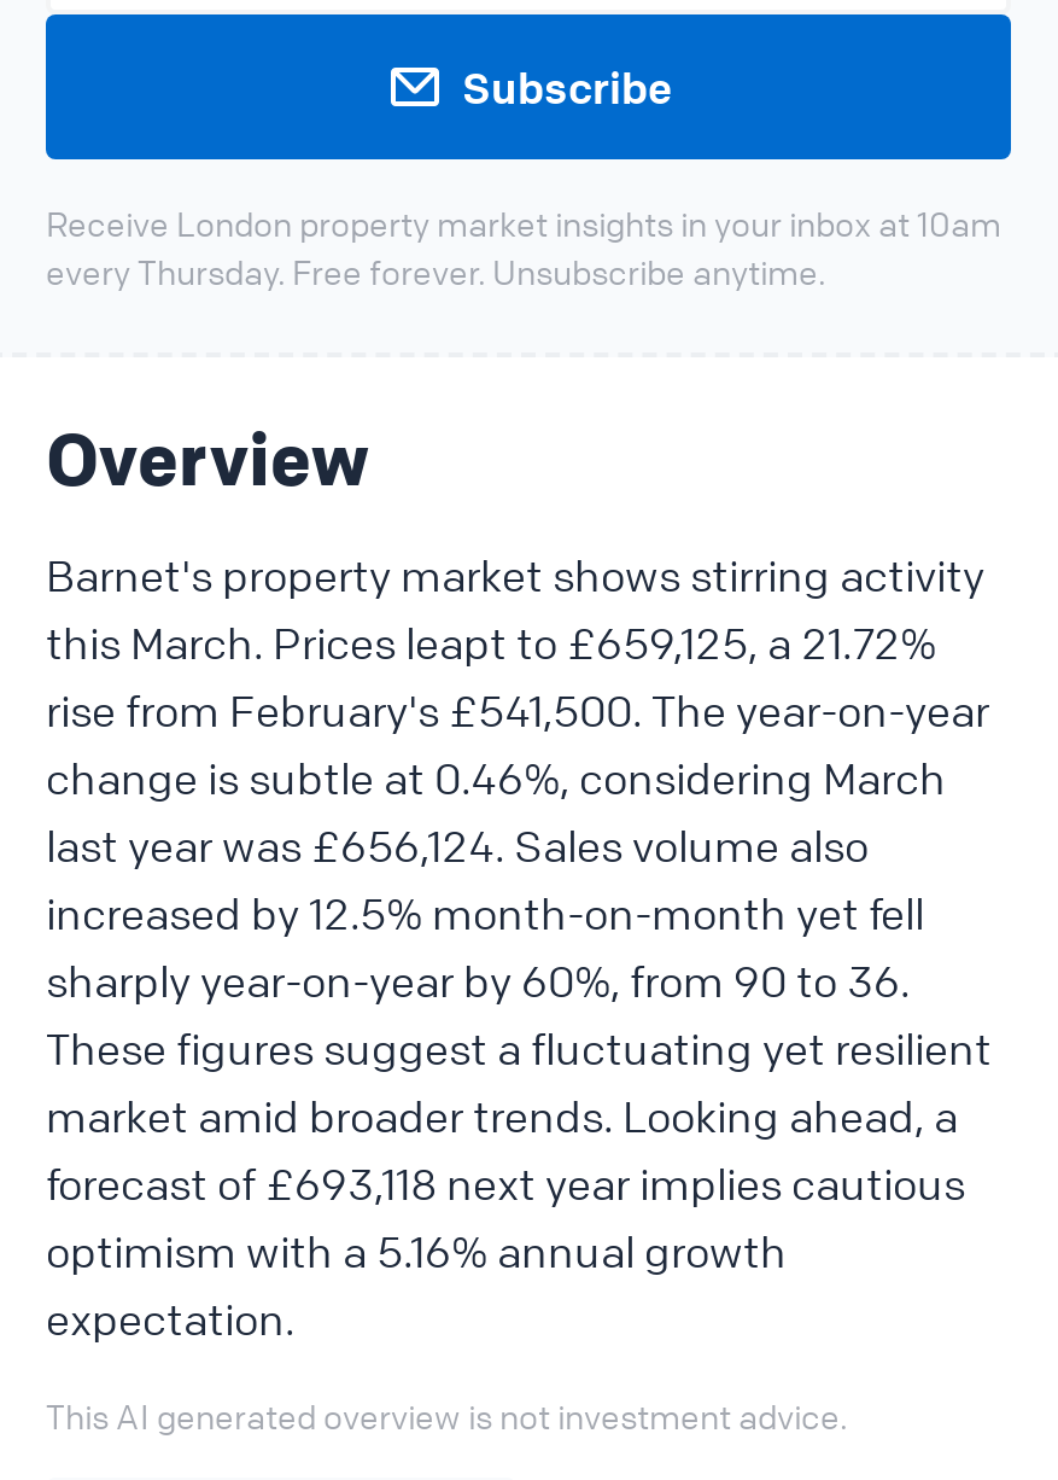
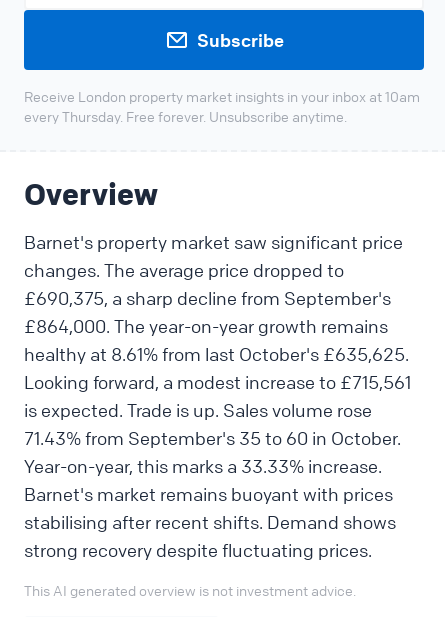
- Barnet's property market shows stirring activity
- this March. Prices leapt to £659,125, a 21.72%
- rise from February's £541,500. The year-on-year
- change is subtle at 0.46%, considering March
- last year was £656,124. Sales volume also
- increased by 12.5% month-on-month yet fell
- sharply year-on-year by 60%, from 90 to 36.
- These figures suggest a fluctuating yet resilient
- market amid broader trends. Looking ahead, a
- forecast of £693,118 next year implies cautious
- optimism with a 5.16% annual growth
- expectation.
+ Barnet's property market saw significant price
+ changes. The average price dropped to
+ £690,375, a sharp decline from September's
+ £864,000. The year-on-year growth remains
+ healthy at 8.61% from last October's £635,625.
+ Looking forward, a modest increase to £715,561
+ is expected. Trade is up. Sales volume rose
+ 71.43% from September's 35 to 60 in October.
+ Year-on-year, this marks a 33.33% increase.
+ Barnet's market remains buoyant with prices
+ stabilising after recent shifts. Demand shows
+ strong recovery despite fluctuating prices.
